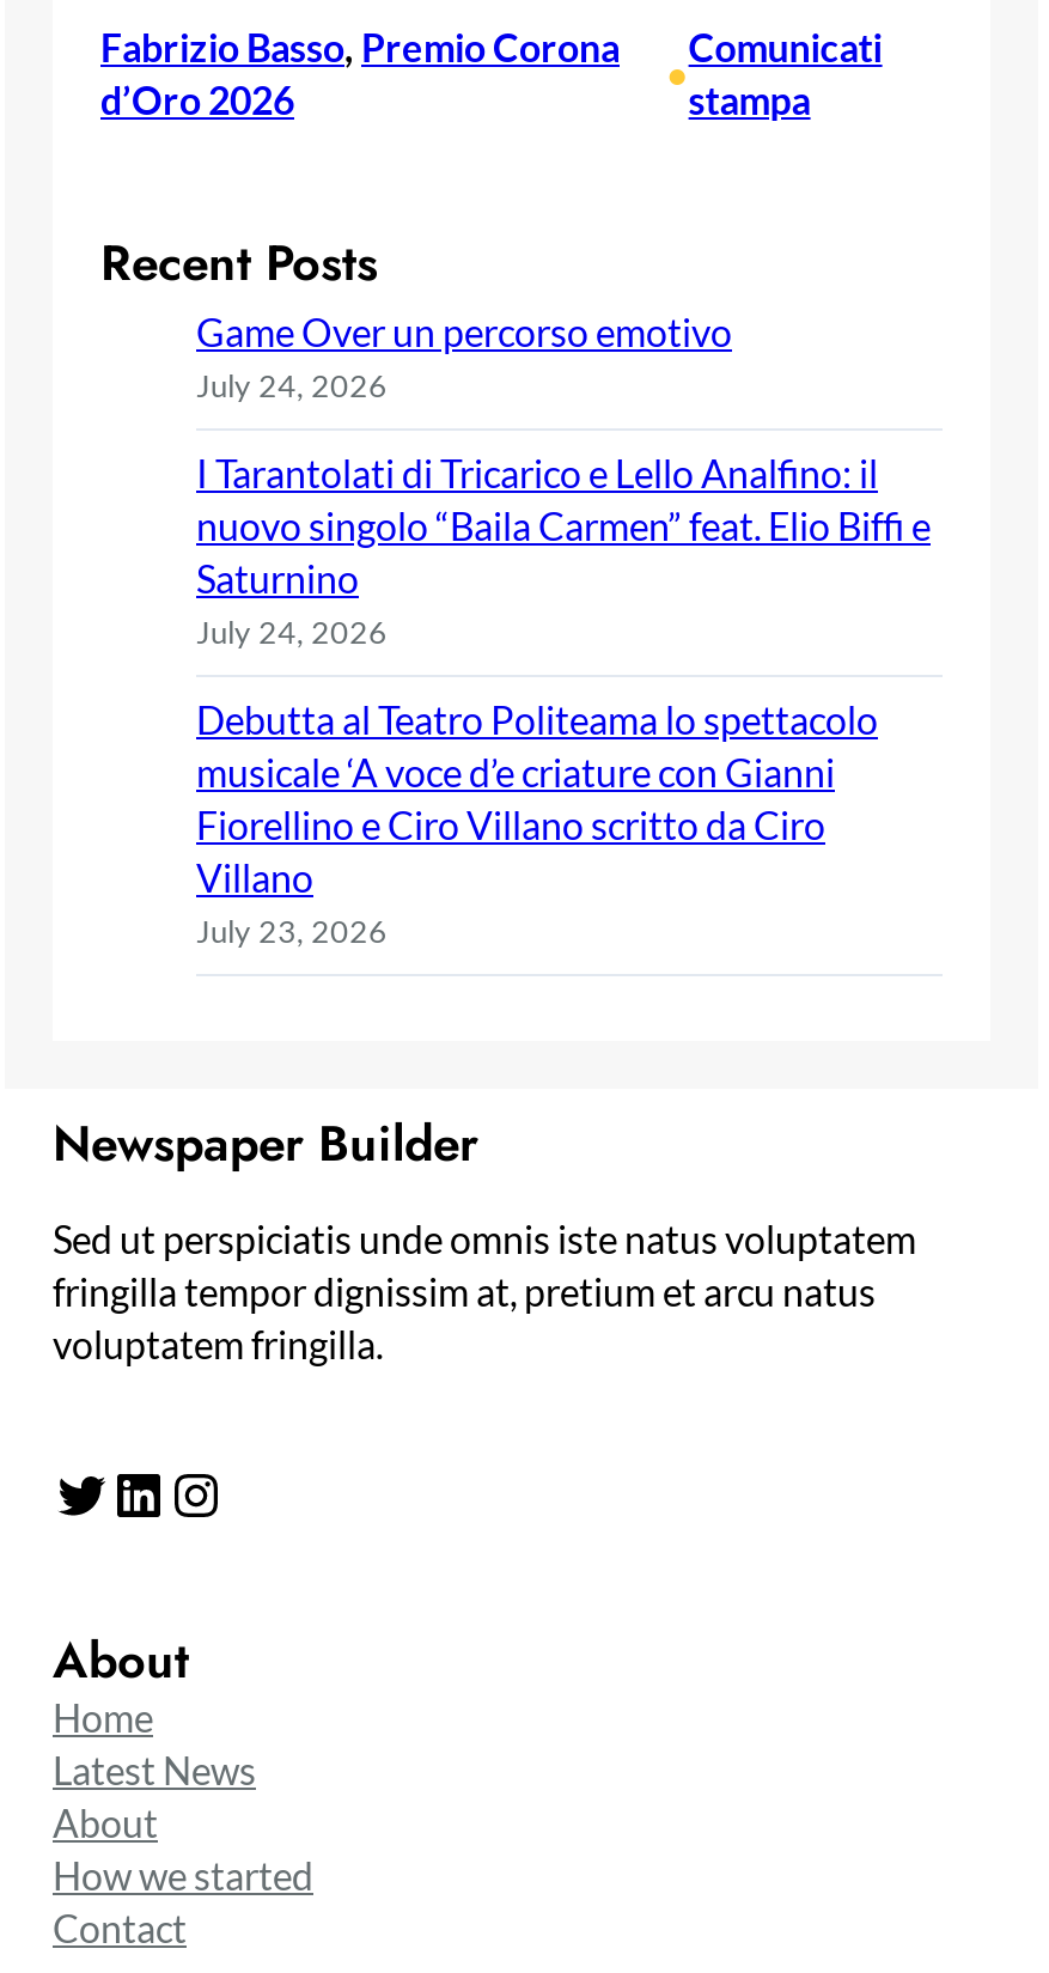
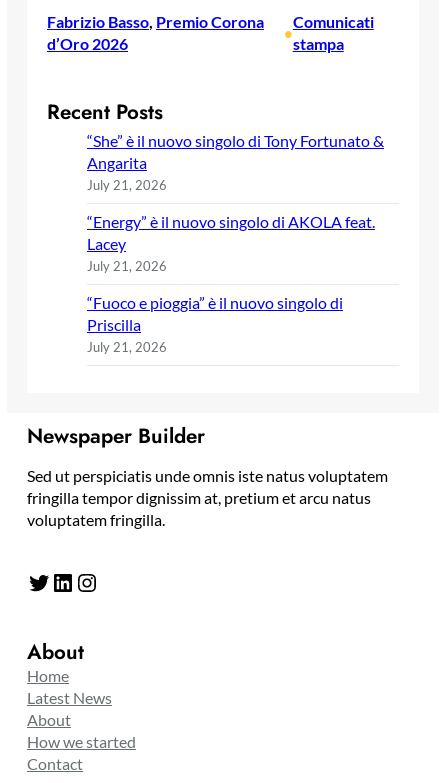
- Game Over un percorso emotivo
- July 24, 2026
+ “She” è il nuovo singolo di Tony Fortunato &
+ Angarita
+ July 21, 2026

- I Tarantolati di Tricarico e Lello Analfino: il
- nuovo singolo “Baila Carmen” feat. Elio Biffi e
- Saturnino
- July 24, 2026
+ “Energy” è il nuovo singolo di AKOLA feat.
+ Lacey
+ July 21, 2026

- Debutta al Teatro Politeama lo spettacolo
- musicale ‘A voce d’e criature con Gianni
- Fiorellino e Ciro Villano scritto da Ciro
- Villano
- July 23, 2026
+ “Fuoco e pioggia” è il nuovo singolo di
+ Priscilla
+ July 21, 2026
